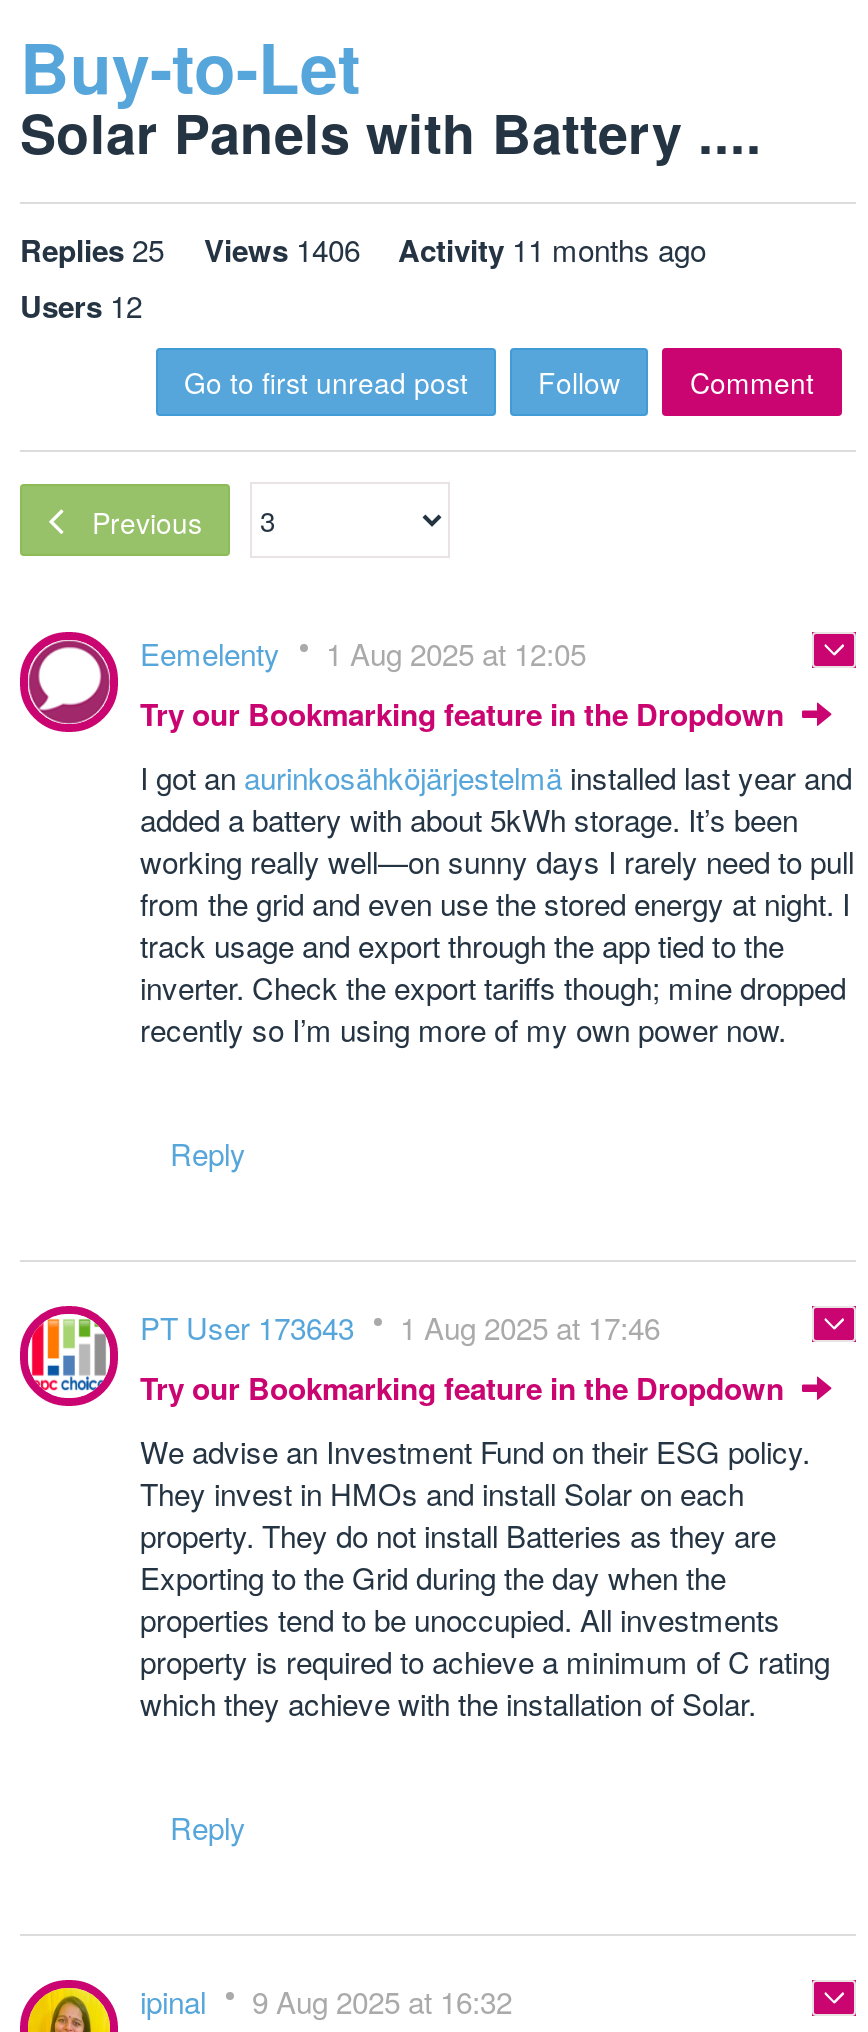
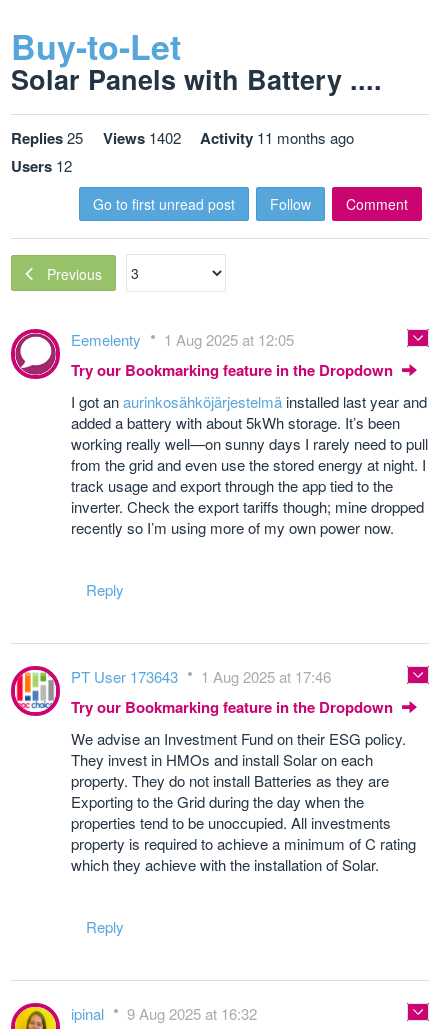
- Replies 25 Views 1406 Activity 11 months ago
+ Replies 25 Views 1402 Activity 11 months ago
